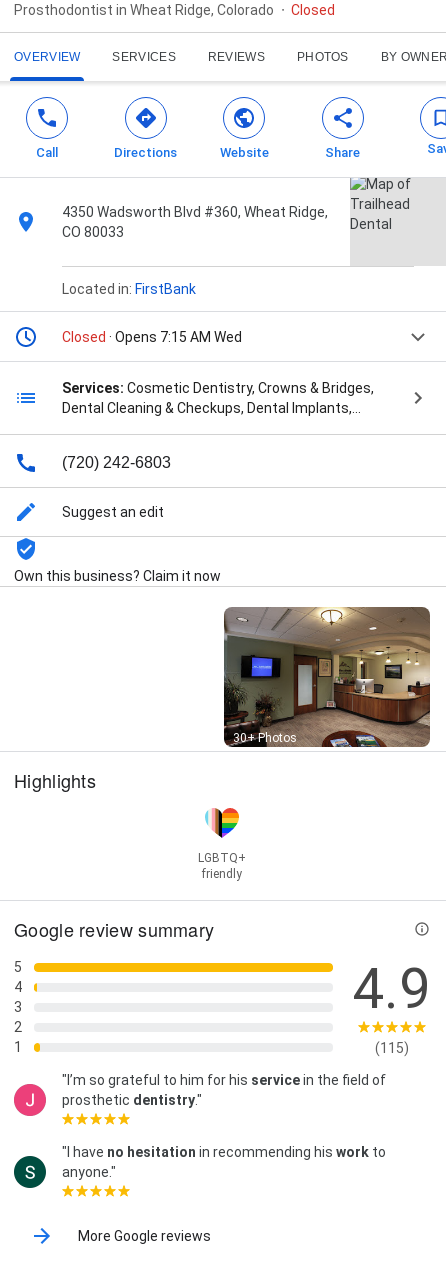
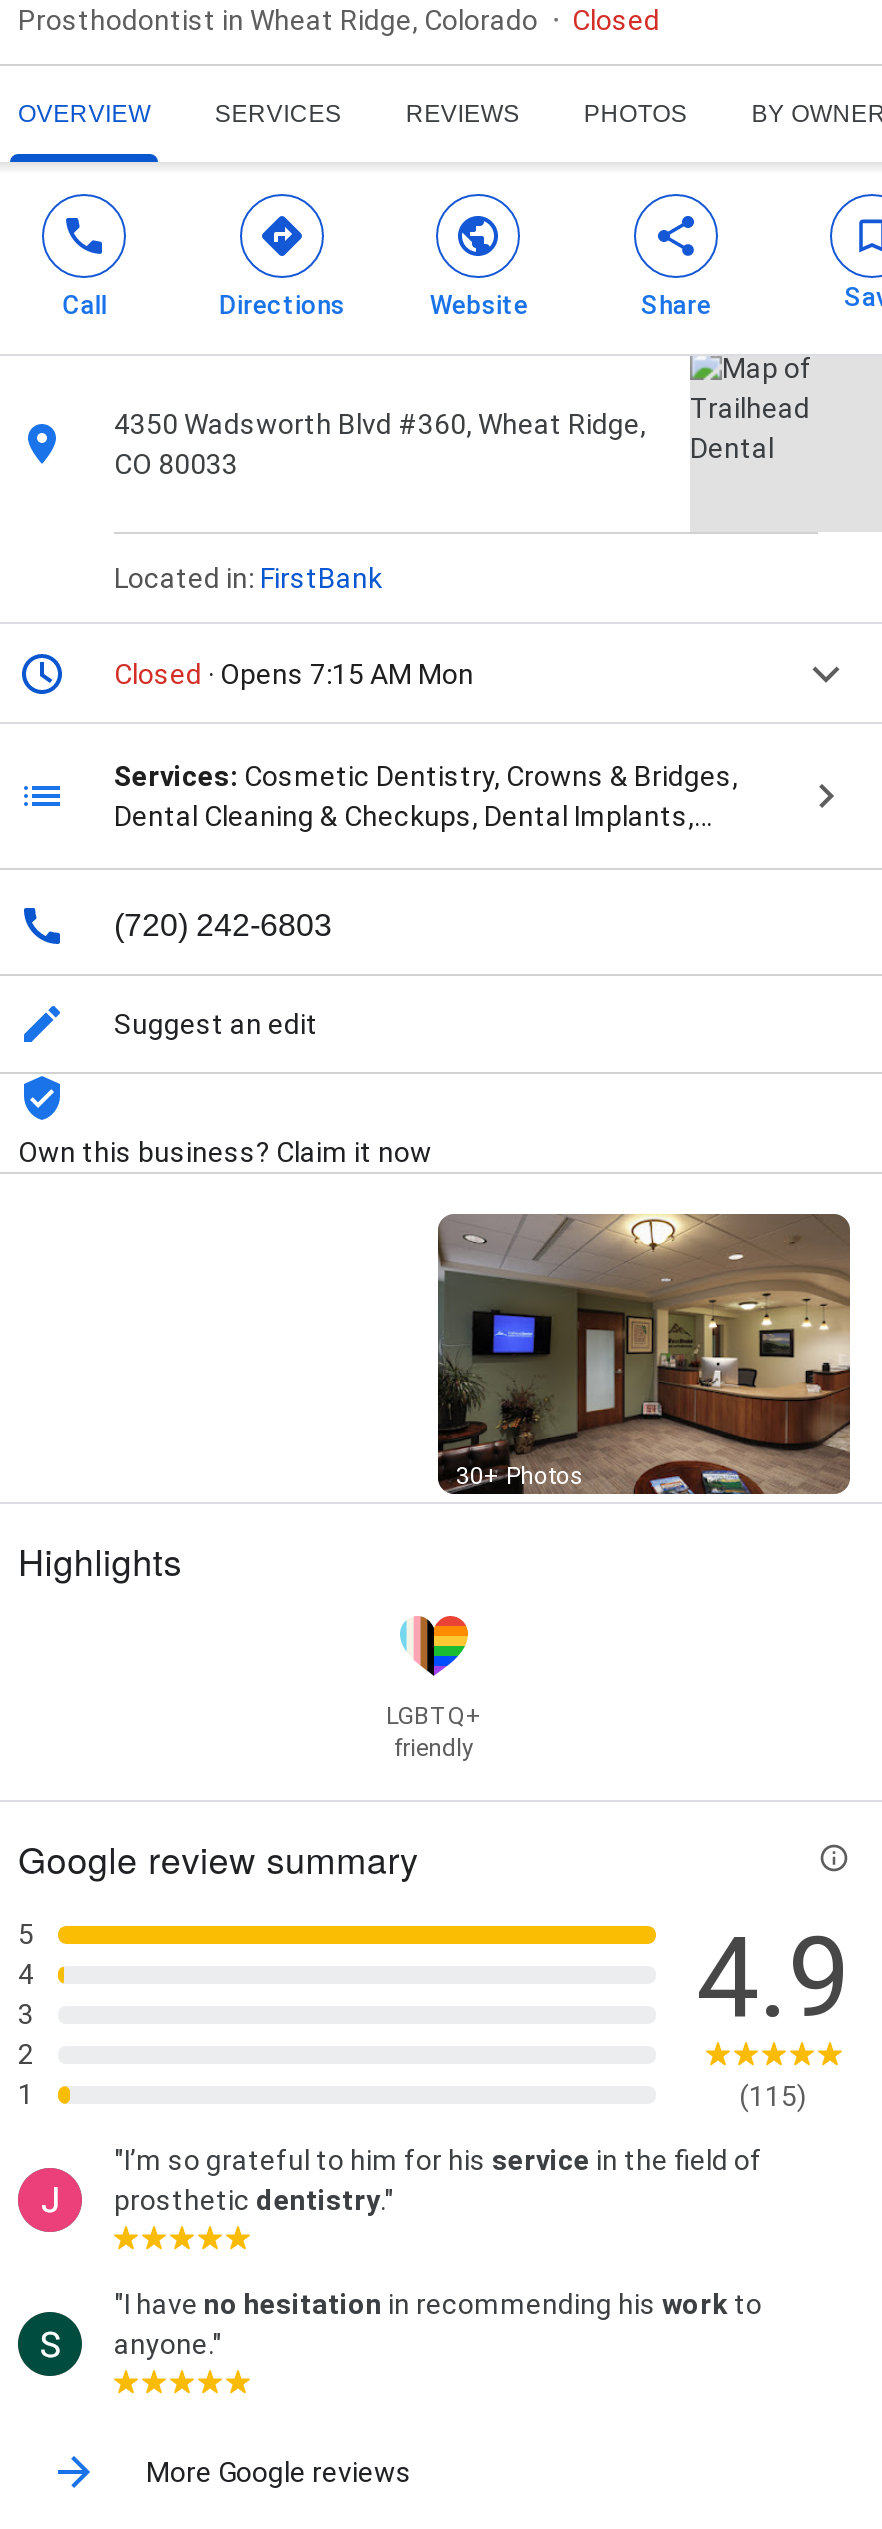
- Closed · Opens 7:15 AM Wed
+ Closed · Opens 7:15 AM Mon
